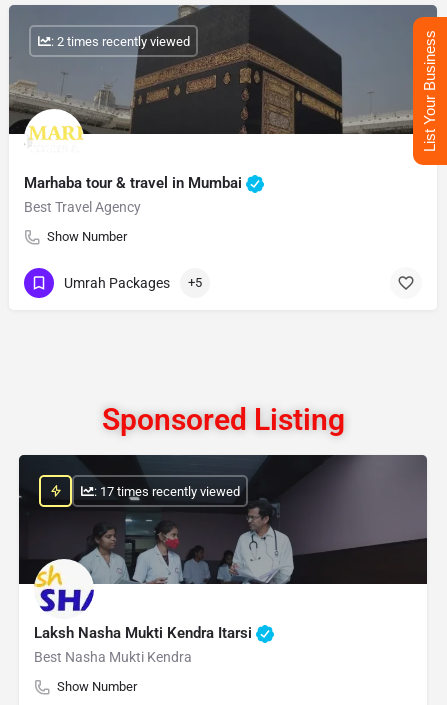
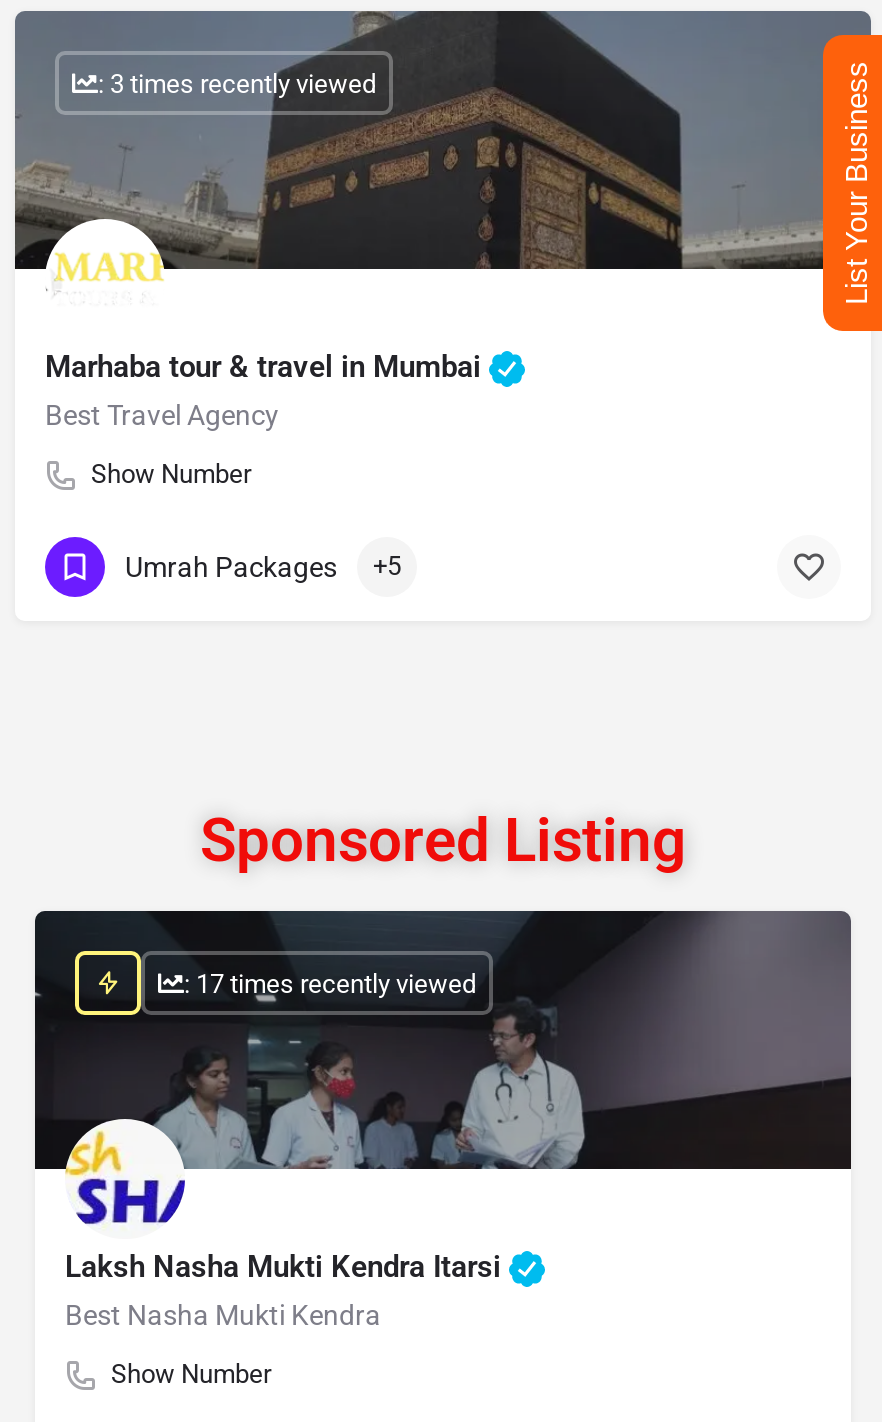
- : 2 times recently viewed
+ : 3 times recently viewed
